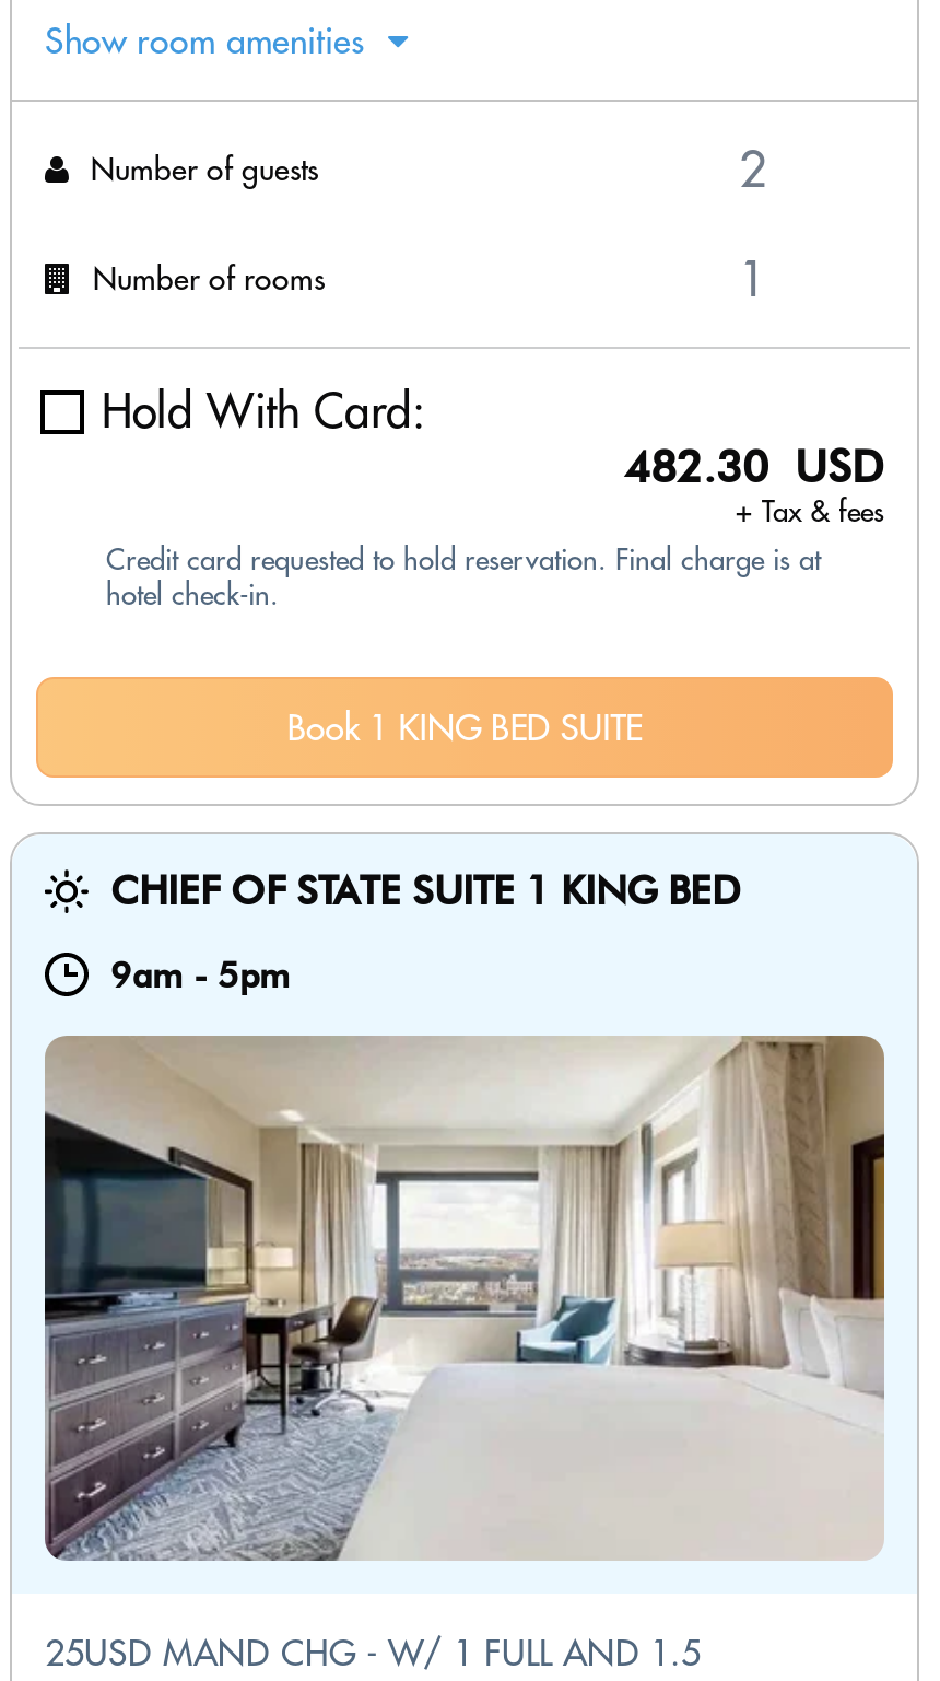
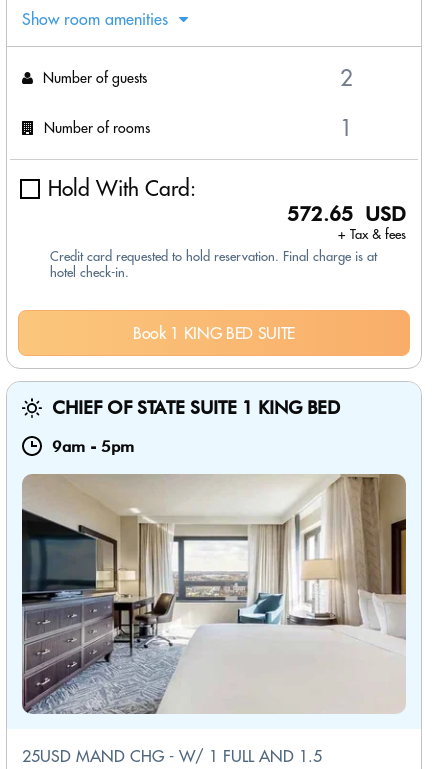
- 482.30 USD
+ 572.65 USD
